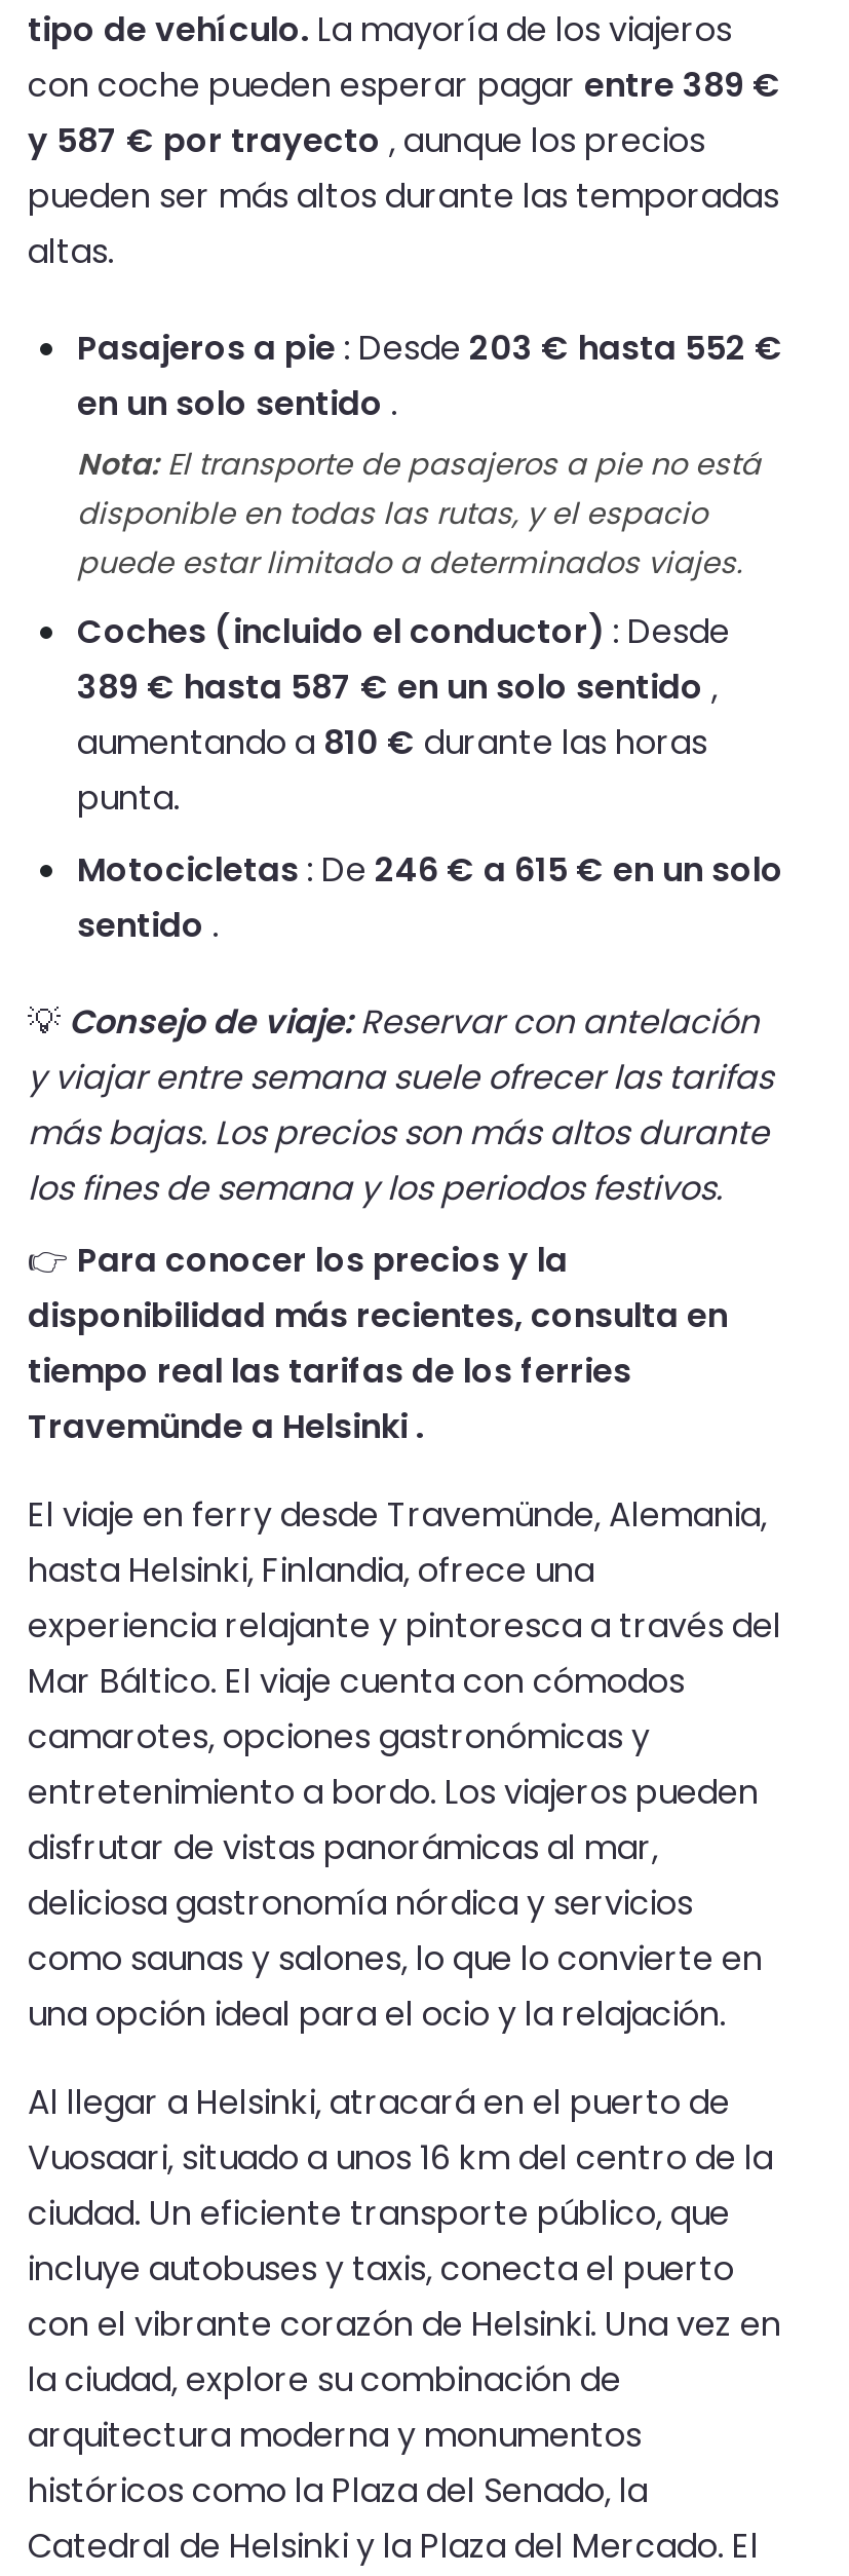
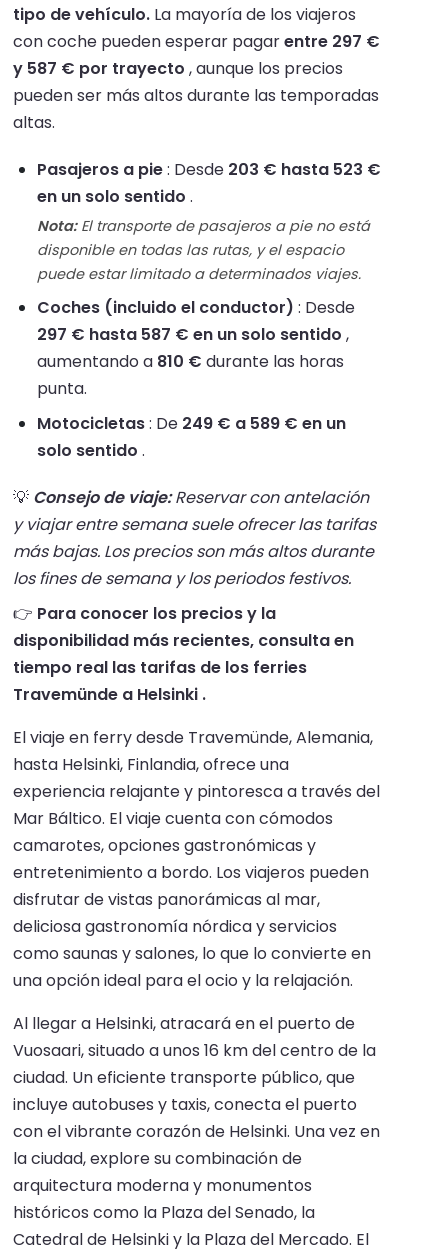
- con coche pueden esperar pagar entre 389 €
+ con coche pueden esperar pagar entre 297 €

- Pasajeros a pie: Desde 203 € hasta 552 €
+ Pasajeros a pie: Desde 203 € hasta 523 €

- 389 € hasta 587 € en un solo sentido,
+ 297 € hasta 587 € en un solo sentido,

- Motocicletas: De 246 € a 615 € en un solo
- sentido.
+ Motocicletas: De 249 € a 589 € en un
+ solo sentido.
